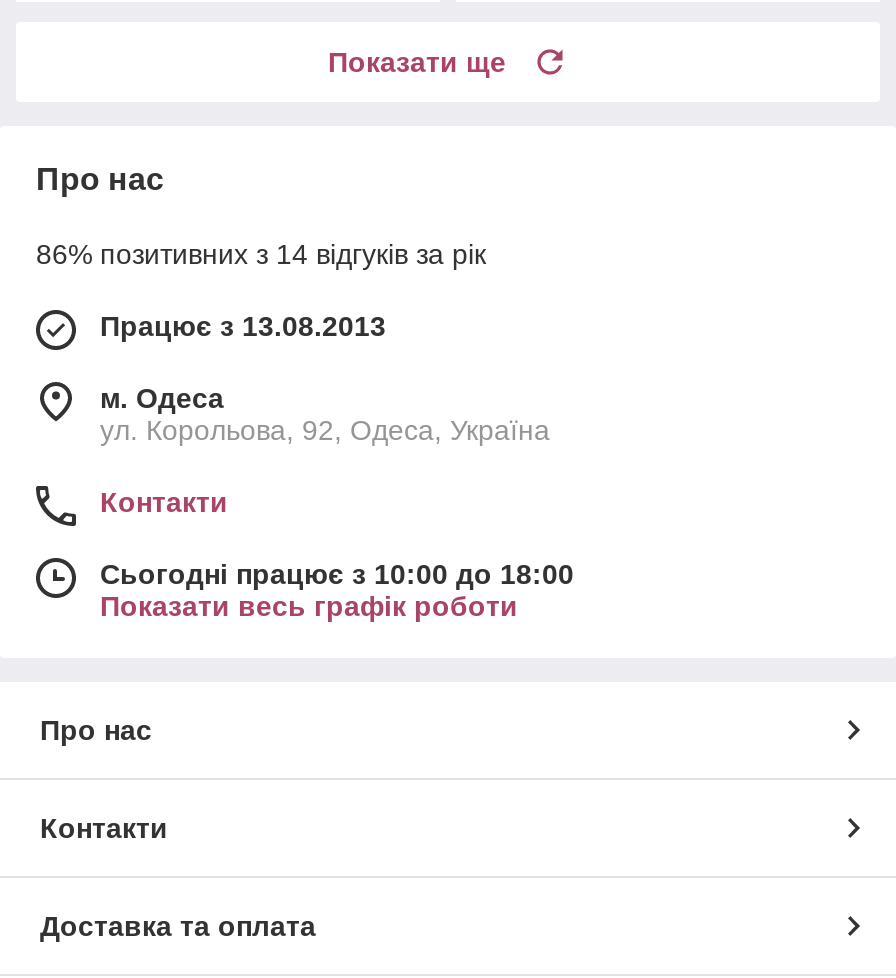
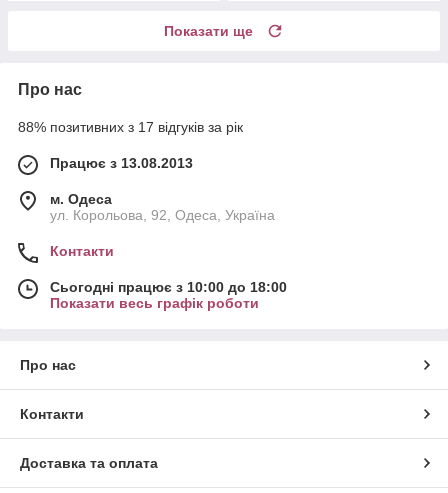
- 86% позитивних з 14 відгуків за рік
+ 88% позитивних з 17 відгуків за рік
